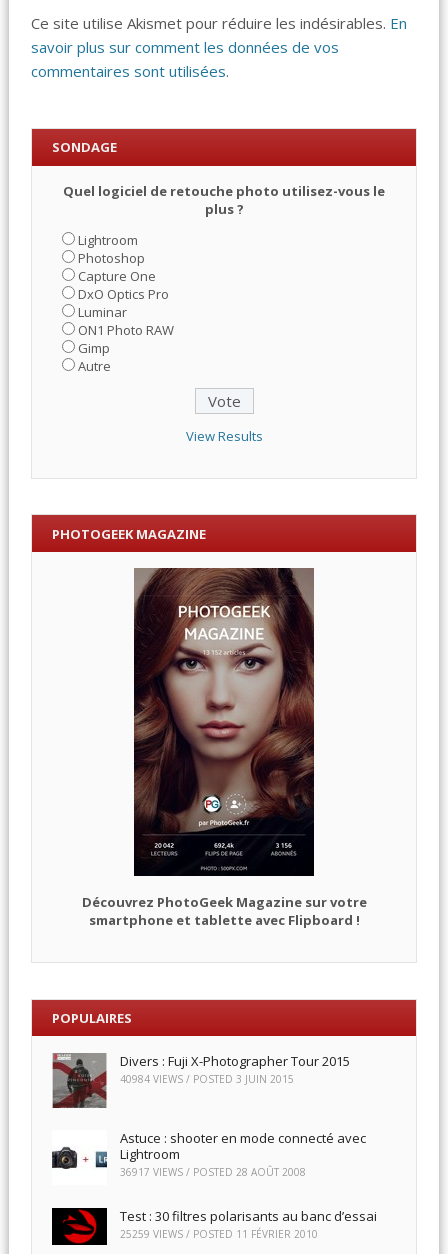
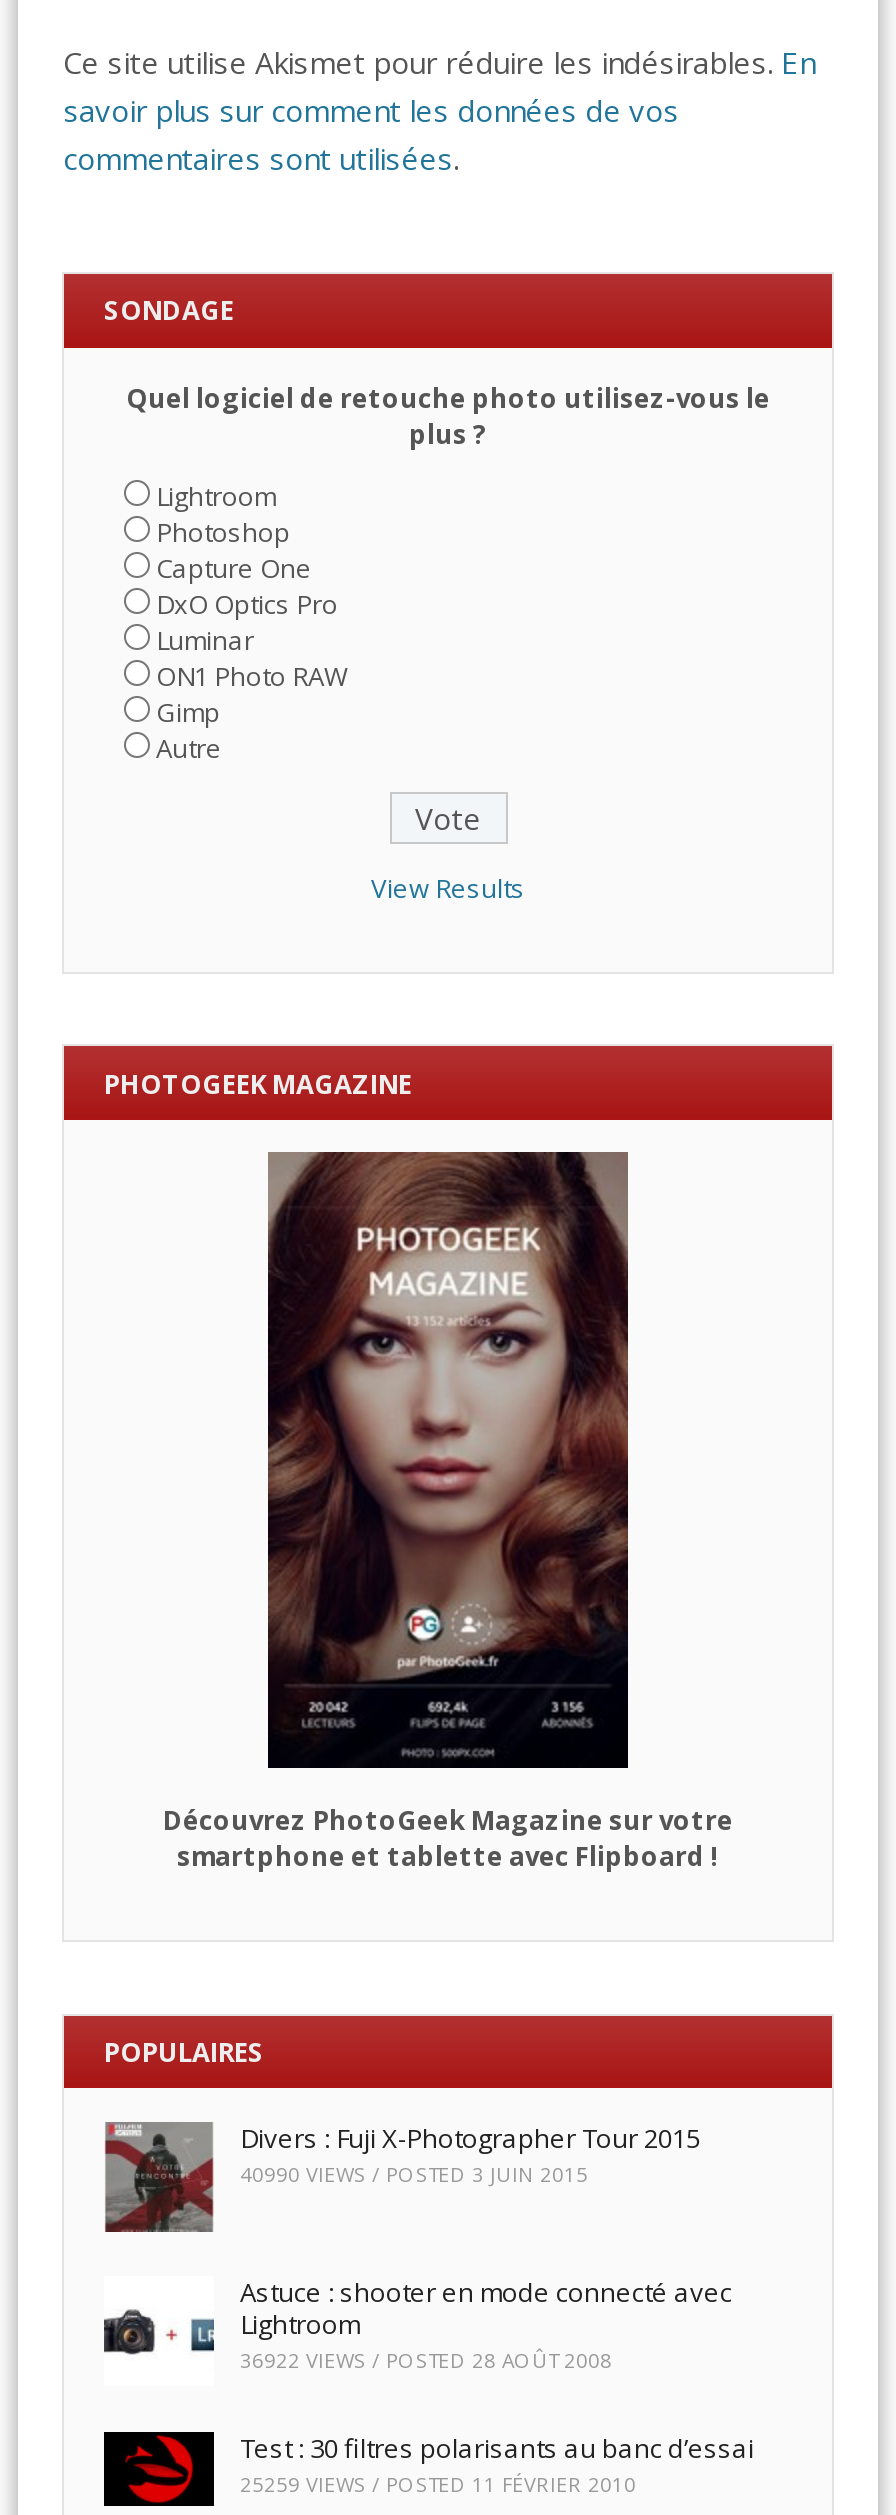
- 40984 VIEWS / POSTED 3 JUIN 2015
+ 40990 VIEWS / POSTED 3 JUIN 2015

- 36917 VIEWS / POSTED 28 AOÛT 2008
+ 36922 VIEWS / POSTED 28 AOÛT 2008
